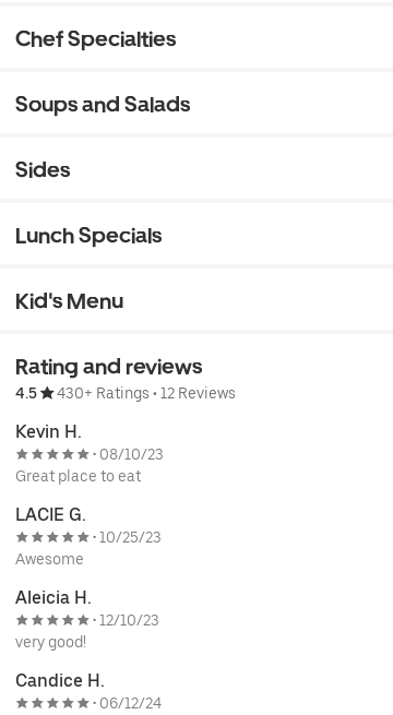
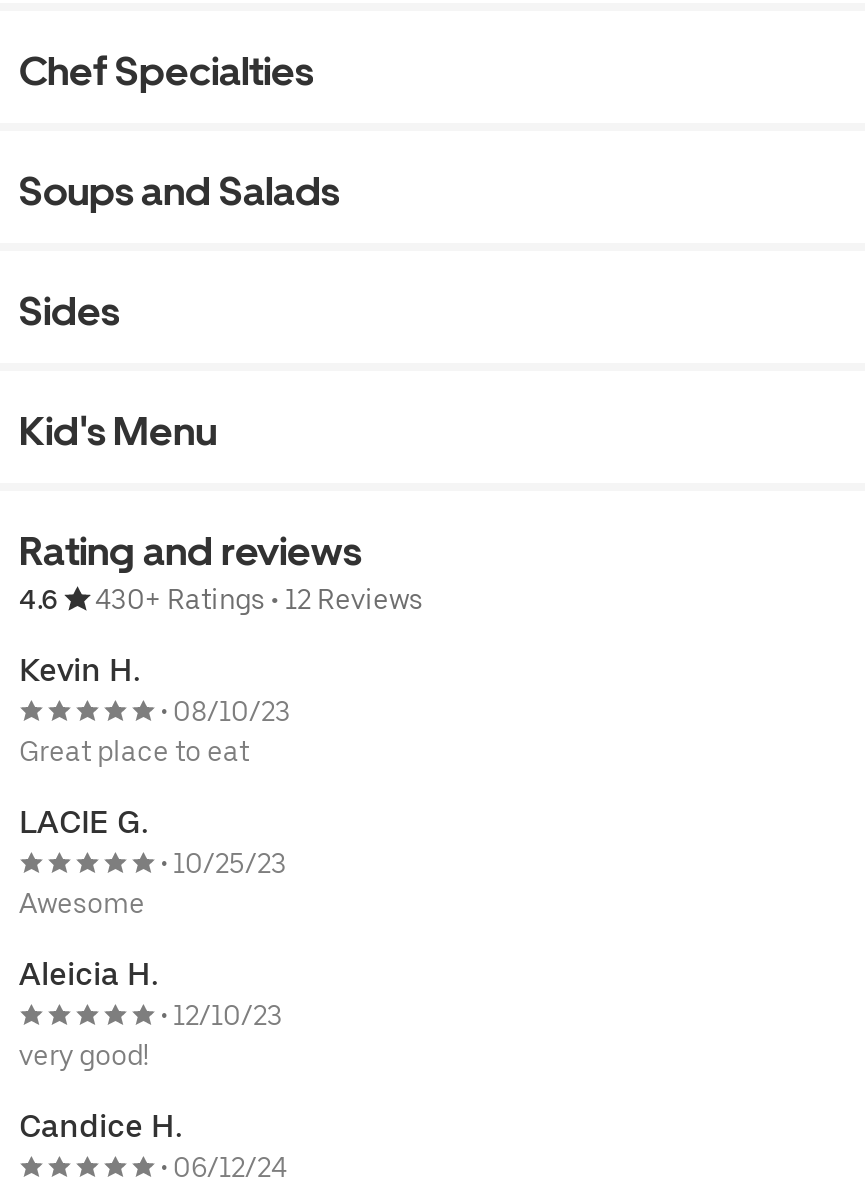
- Lunch Specials

- 4.5 430+ Ratings • 12 Reviews
+ 4.6 430+ Ratings • 12 Reviews
